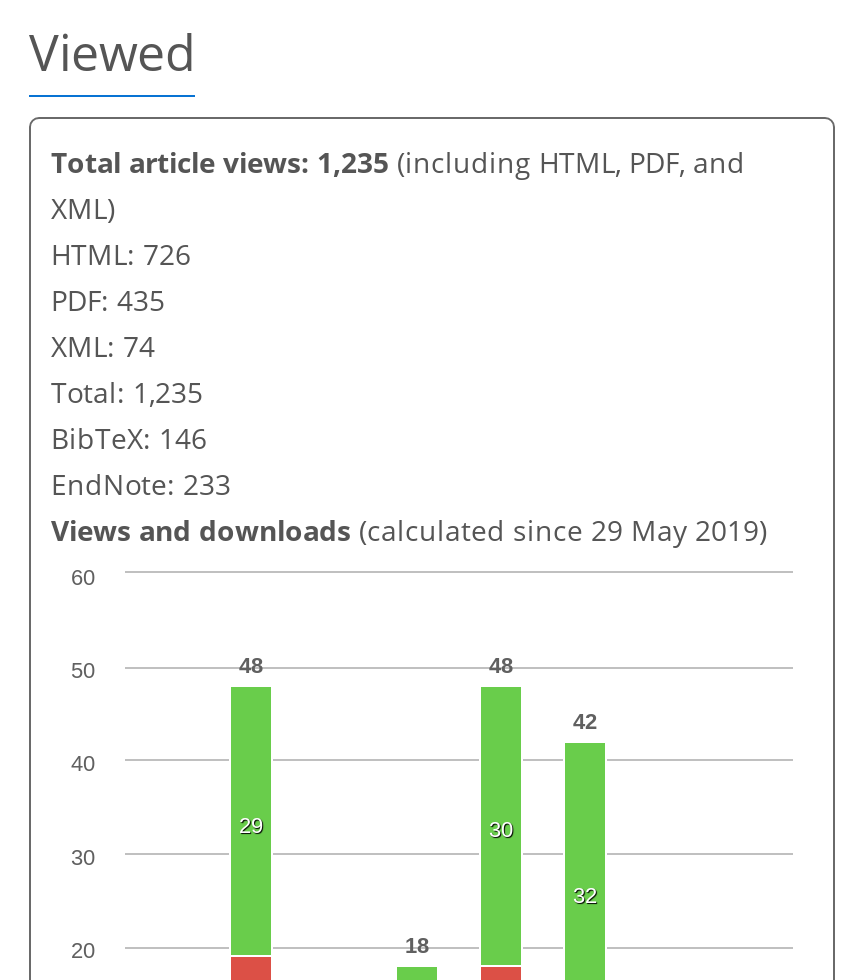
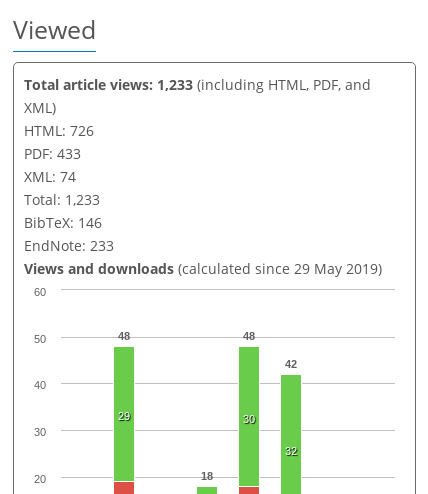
- Total article views: 1,235 (including HTML, PDF, and
+ Total article views: 1,233 (including HTML, PDF, and

- PDF: 435
+ PDF: 433

- Total: 1,235
+ Total: 1,233
